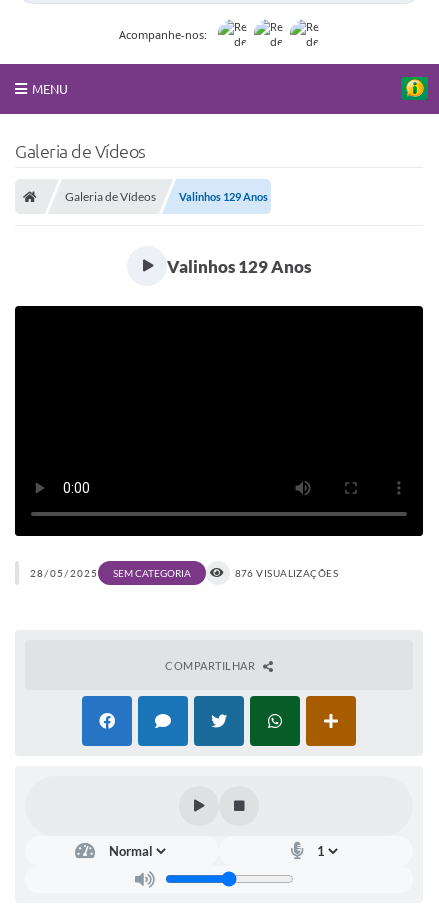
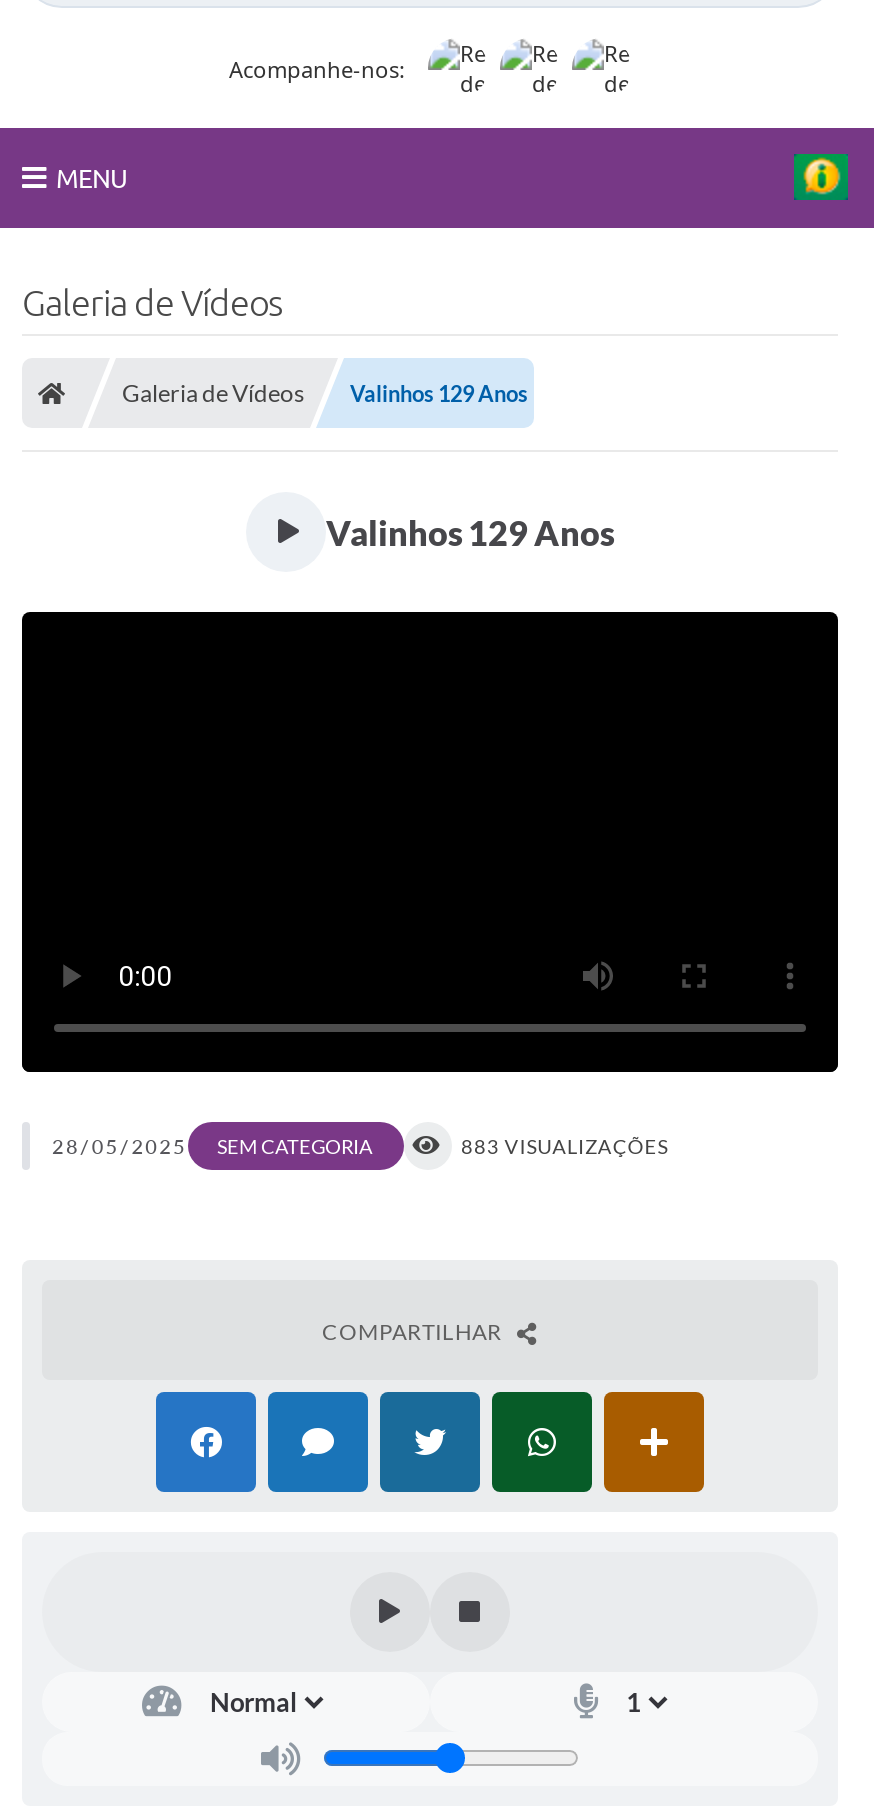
- 876 VISUALIZAÇÕES
+ 883 VISUALIZAÇÕES
